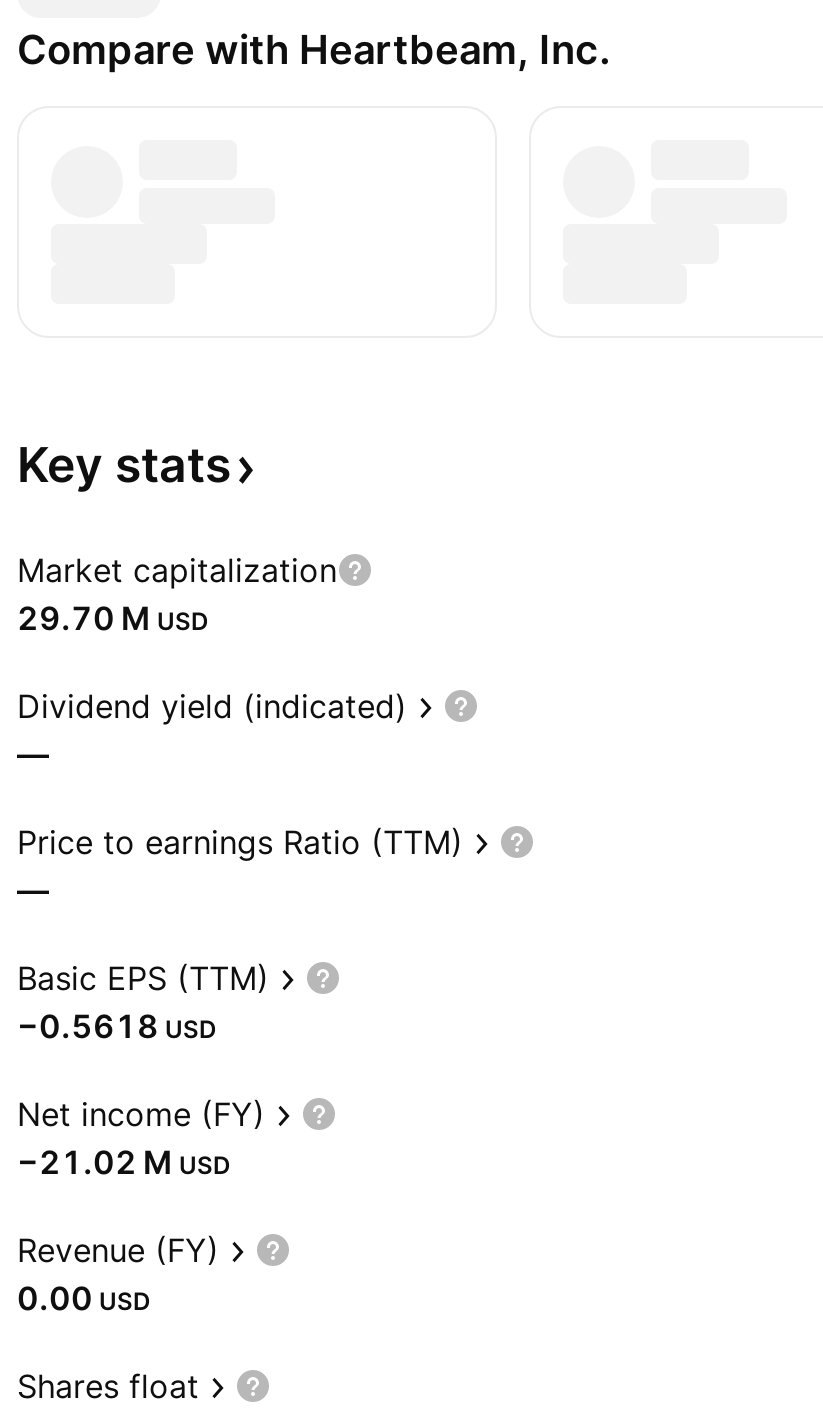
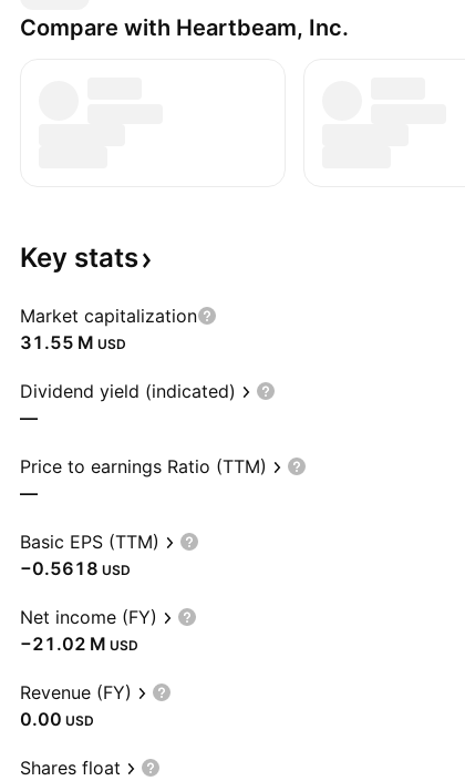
- 29.70 M USD
+ 31.55 M USD
